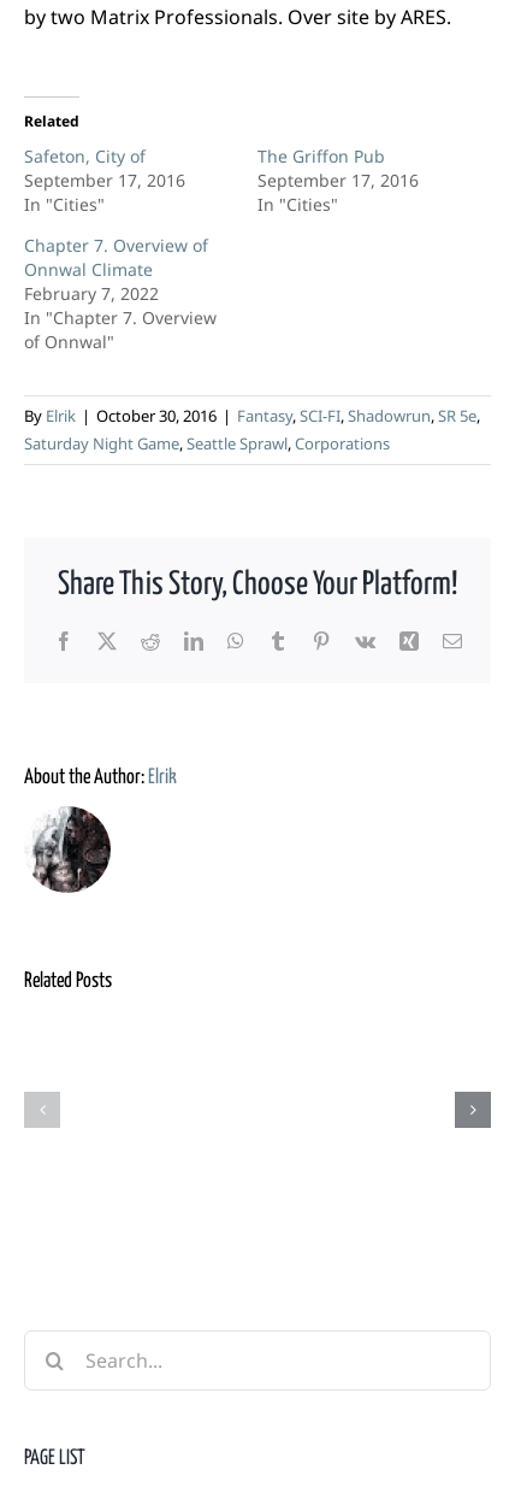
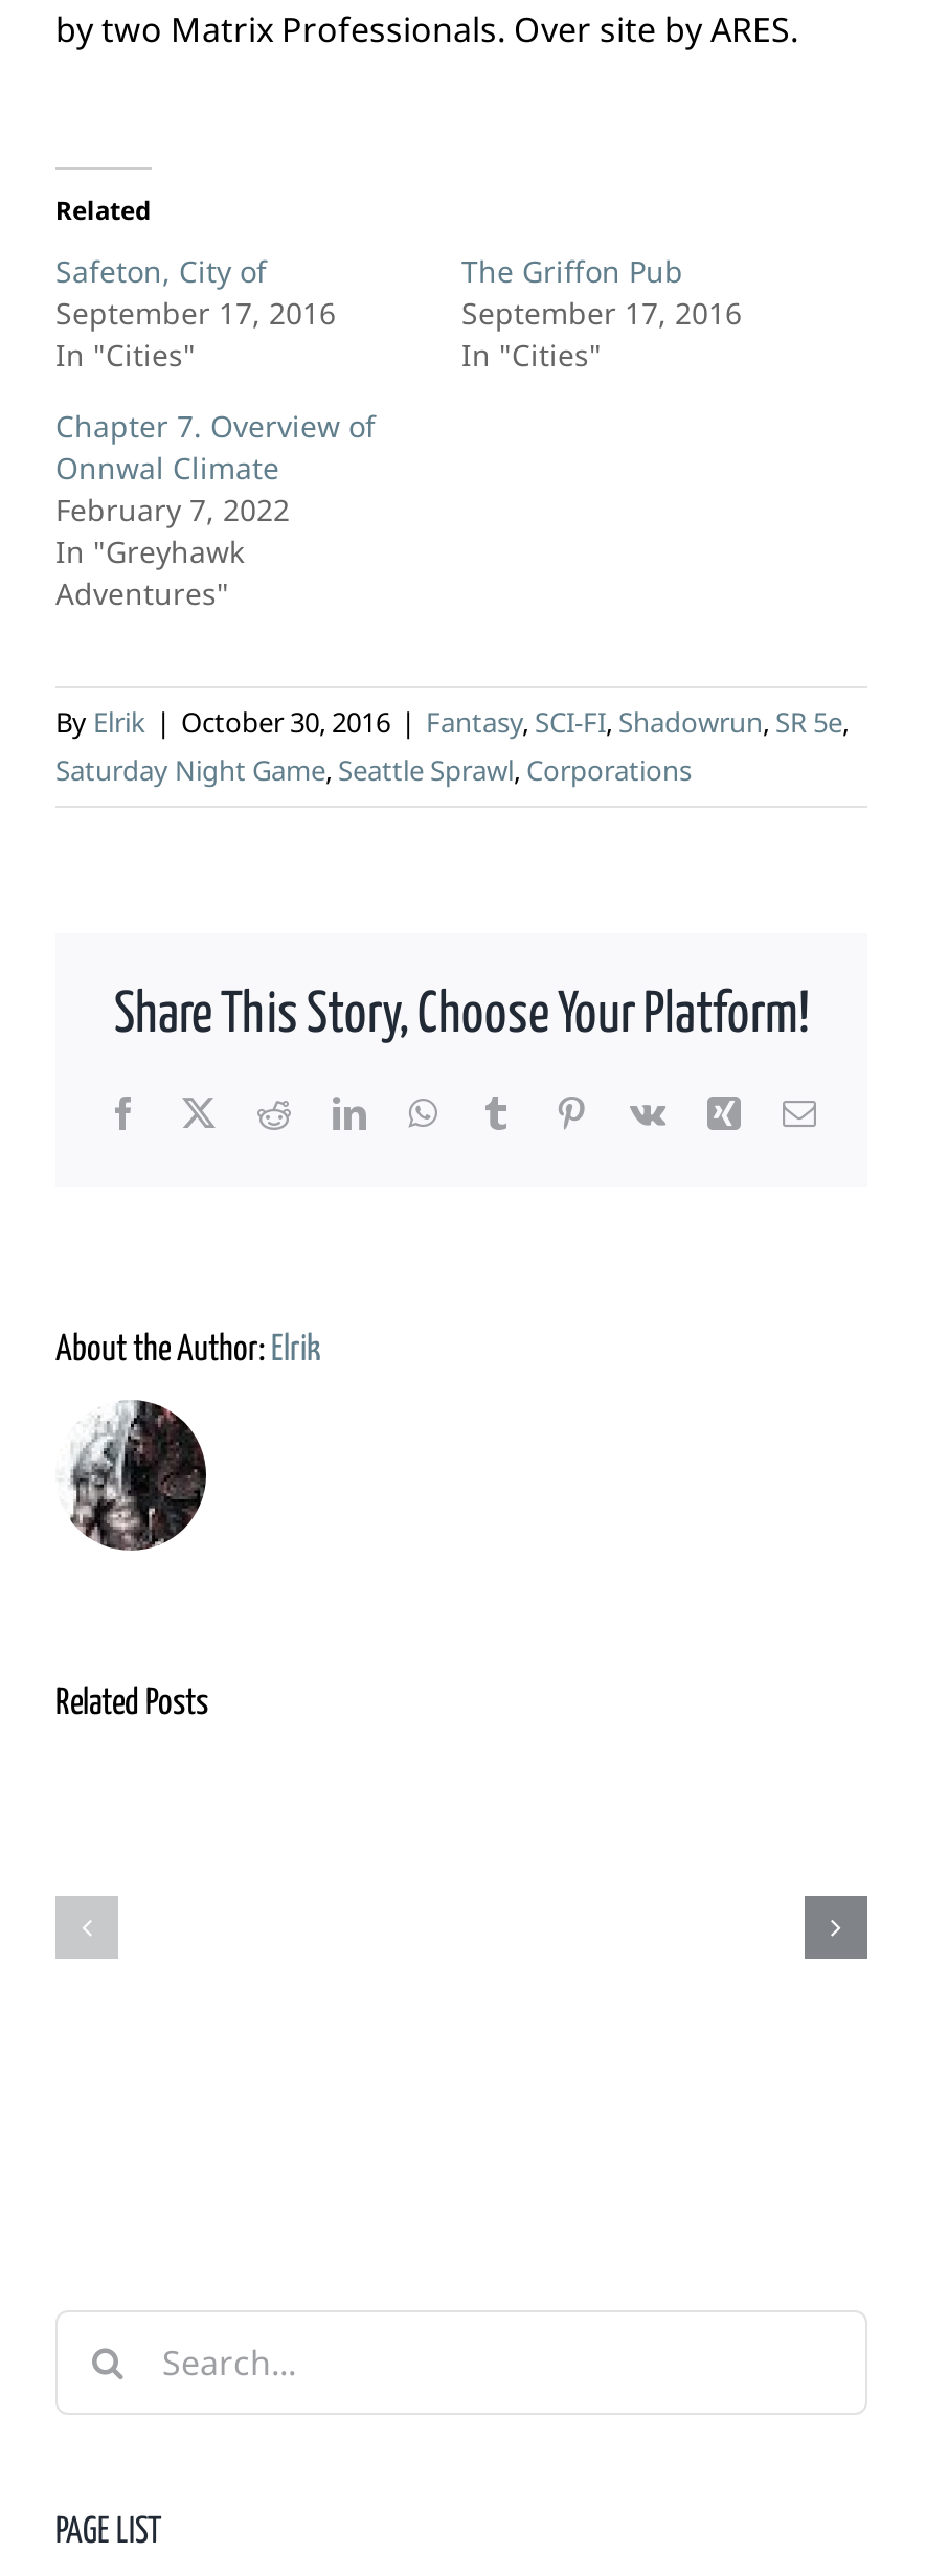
- In "Chapter 7. Overview
- of Onnwal"
+ In "Greyhawk
+ Adventures"
